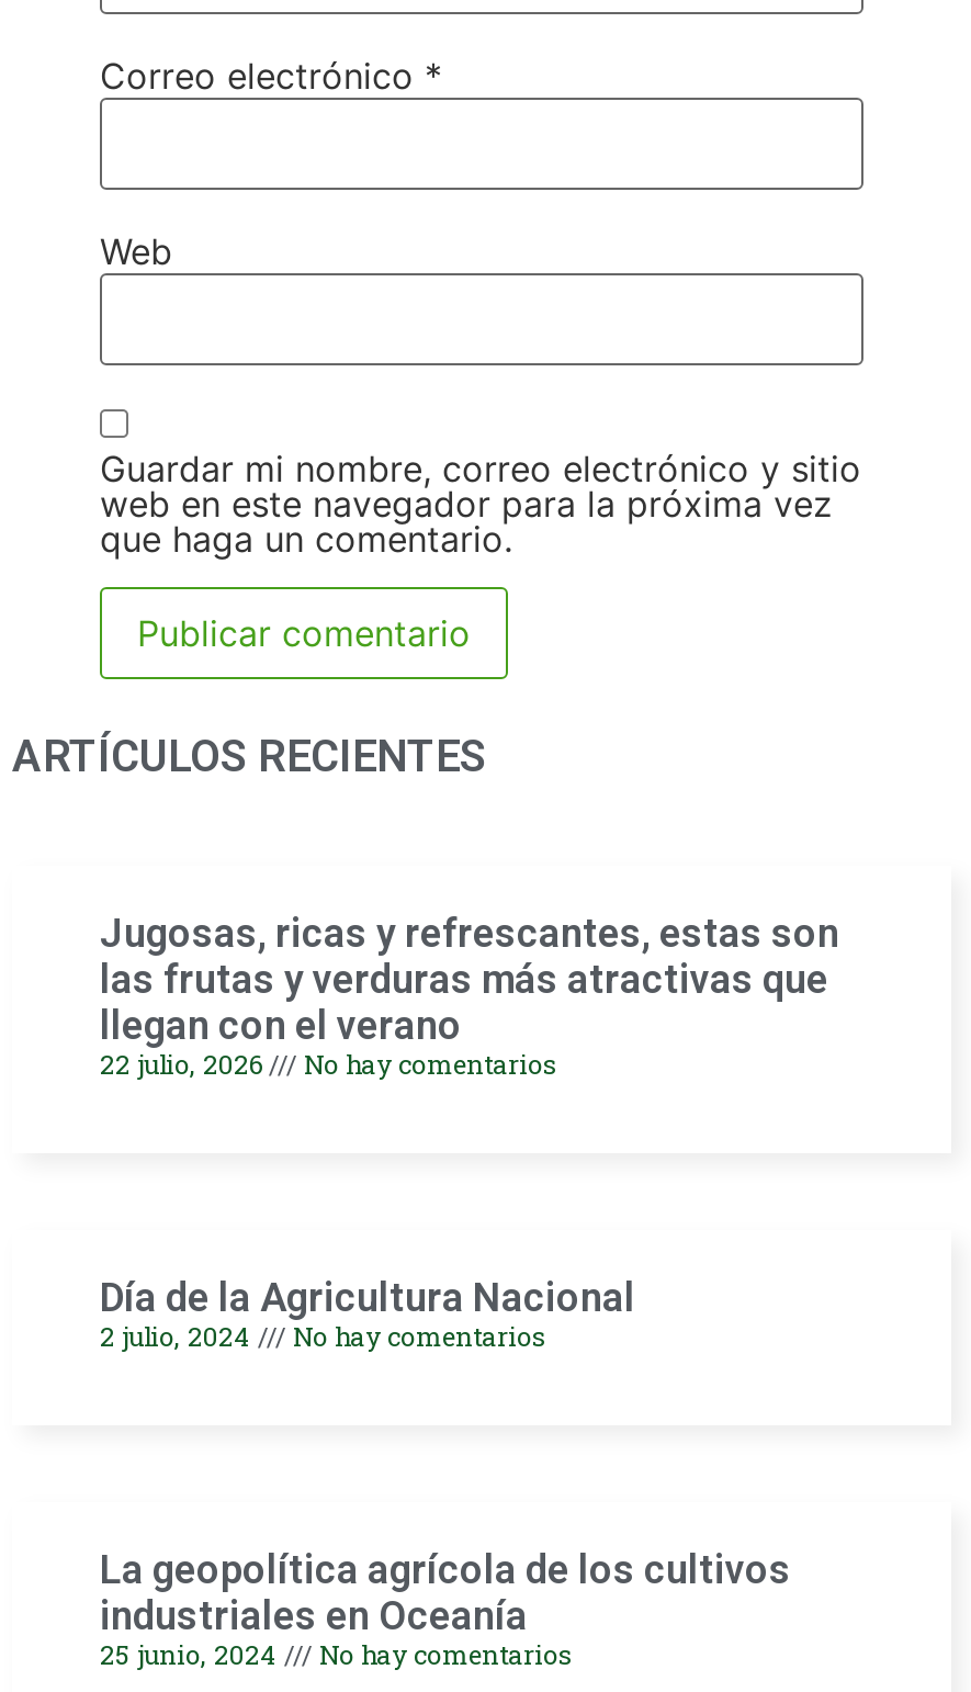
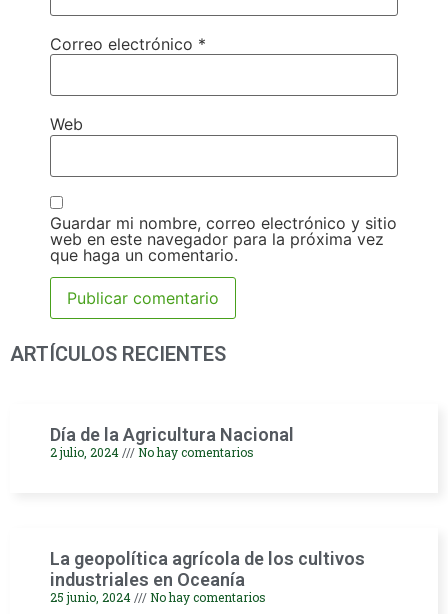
- Jugosas, ricas y refrescantes, estas son
- las frutas y verduras más atractivas que
- llegan con el verano
- 22 julio, 2026
- No hay comentarios
